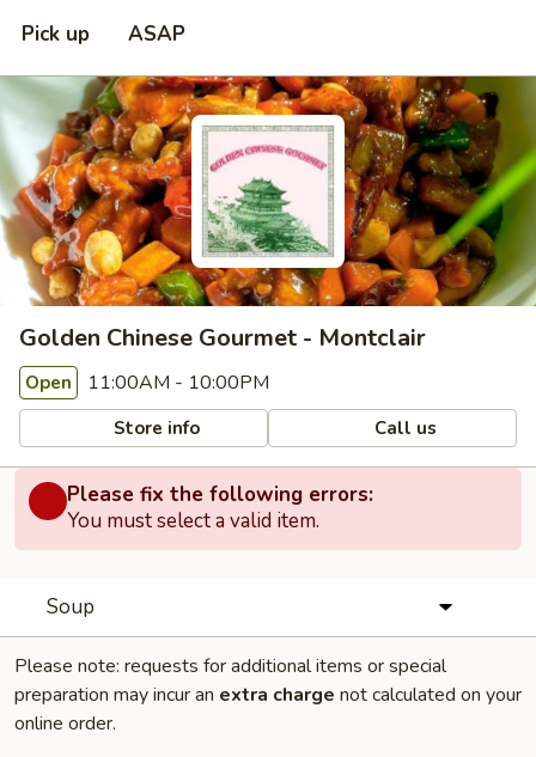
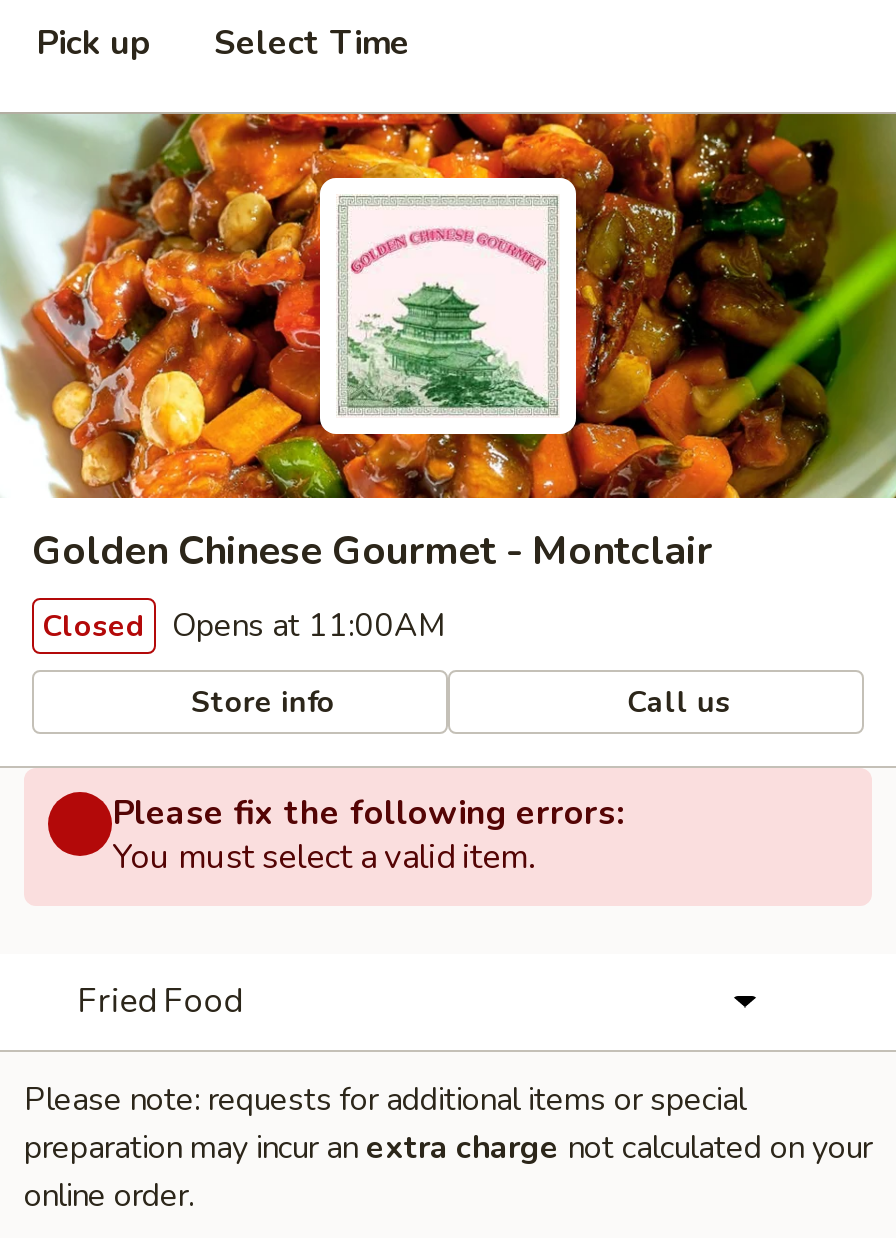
- ASAP
+ Select Time

- Open 11:00AM - 10:00PM
+ Closed Opens at 11:00AM

- Soup
+ Fried Food
